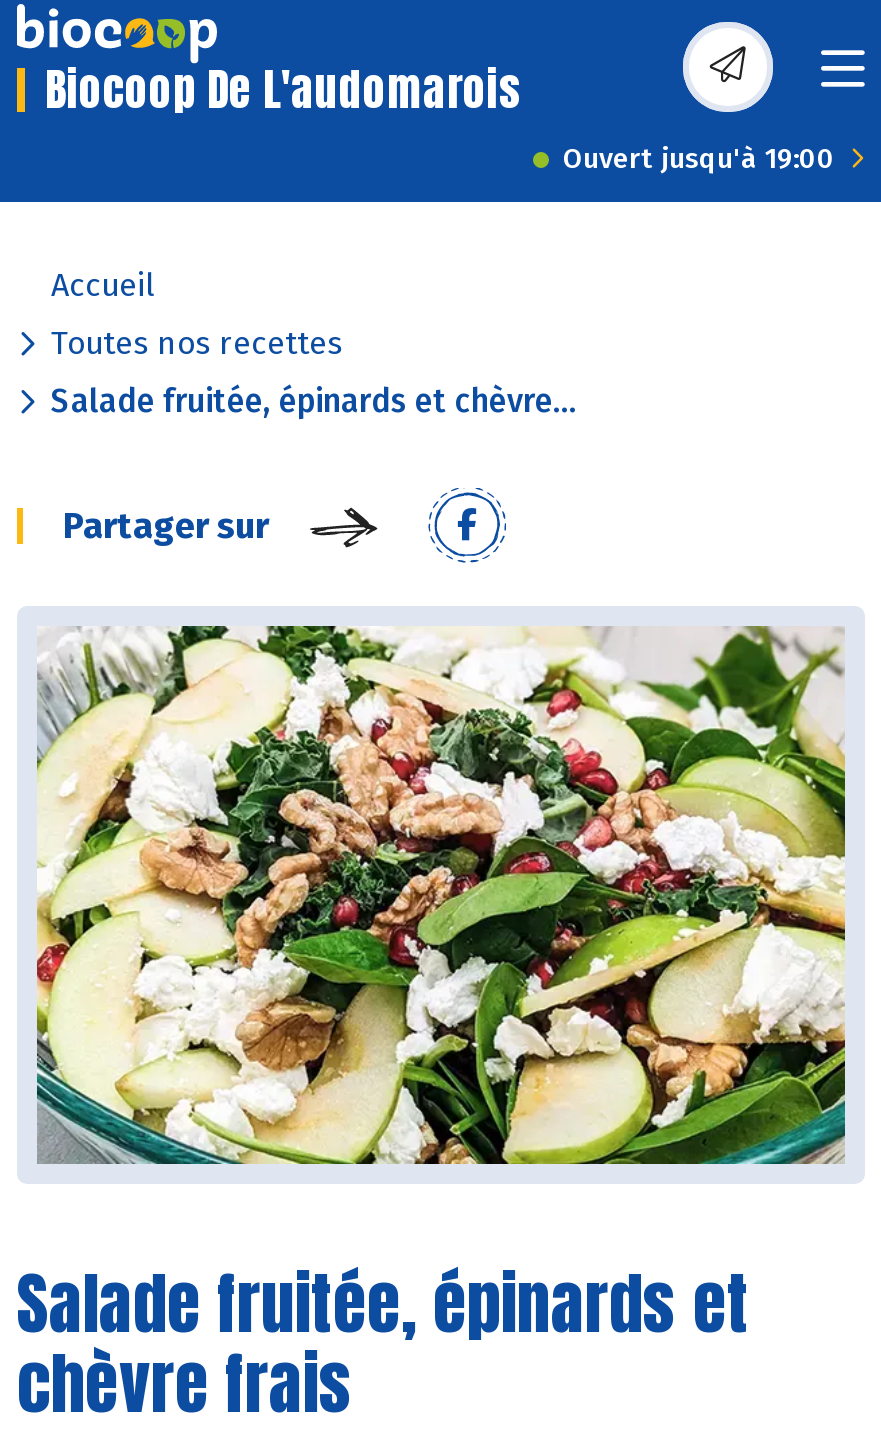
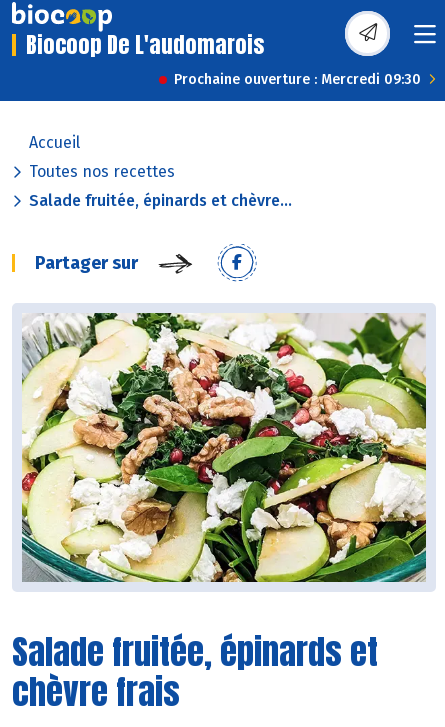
- Ouvert jusqu'à 19:00
+ Prochaine ouverture : Mercredi 09:30
